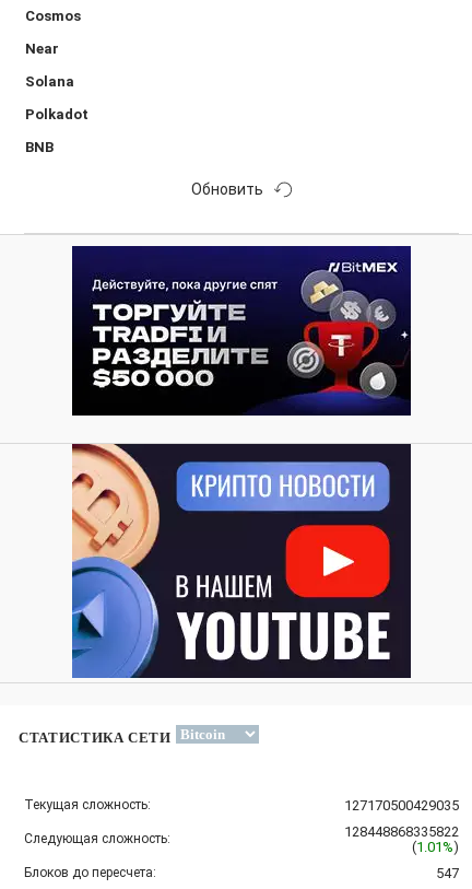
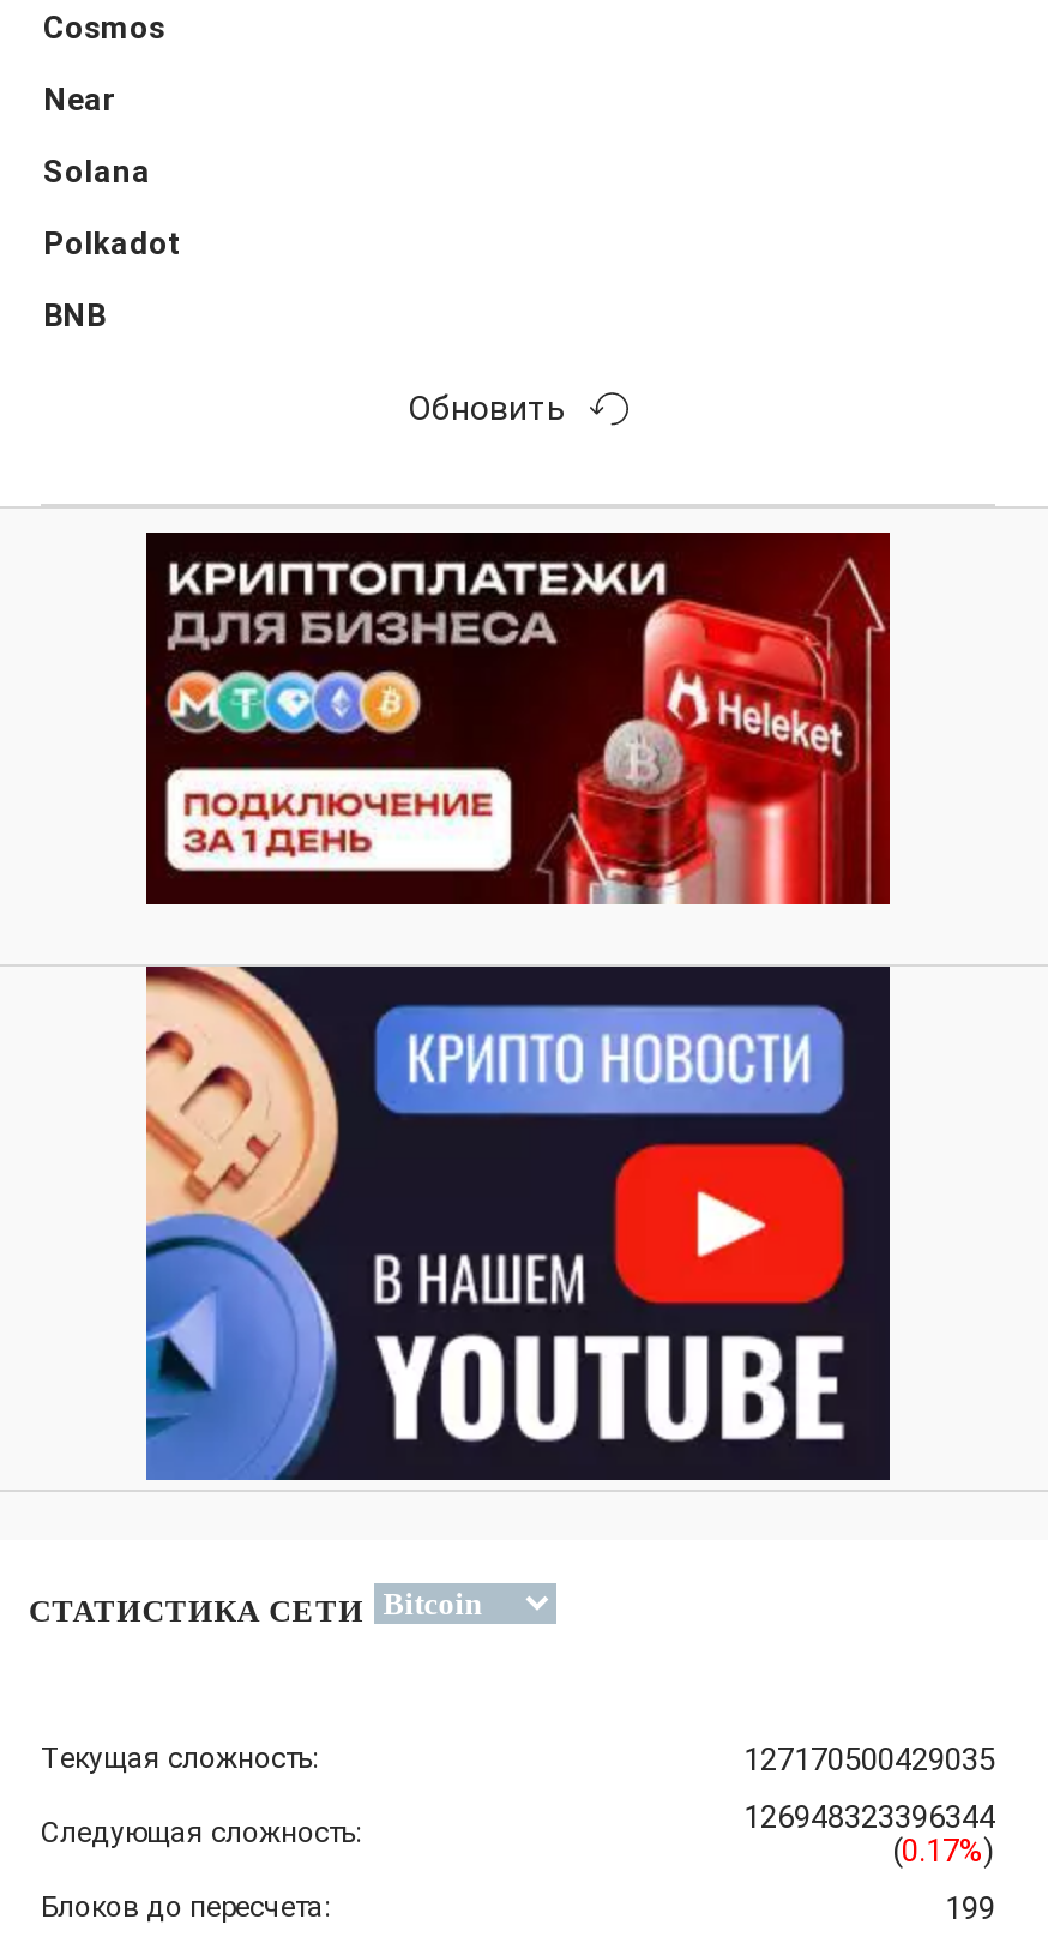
- [image]
+ [image]

- 128448868335822
+ 126948323396344

- (1.01%)
+ (0.17%)

- 547
+ 199
